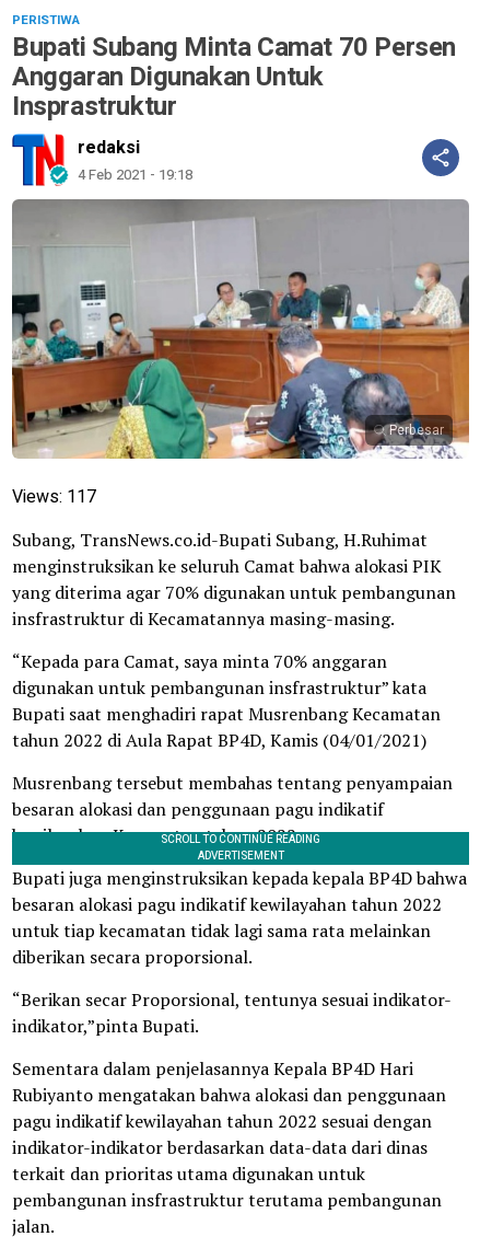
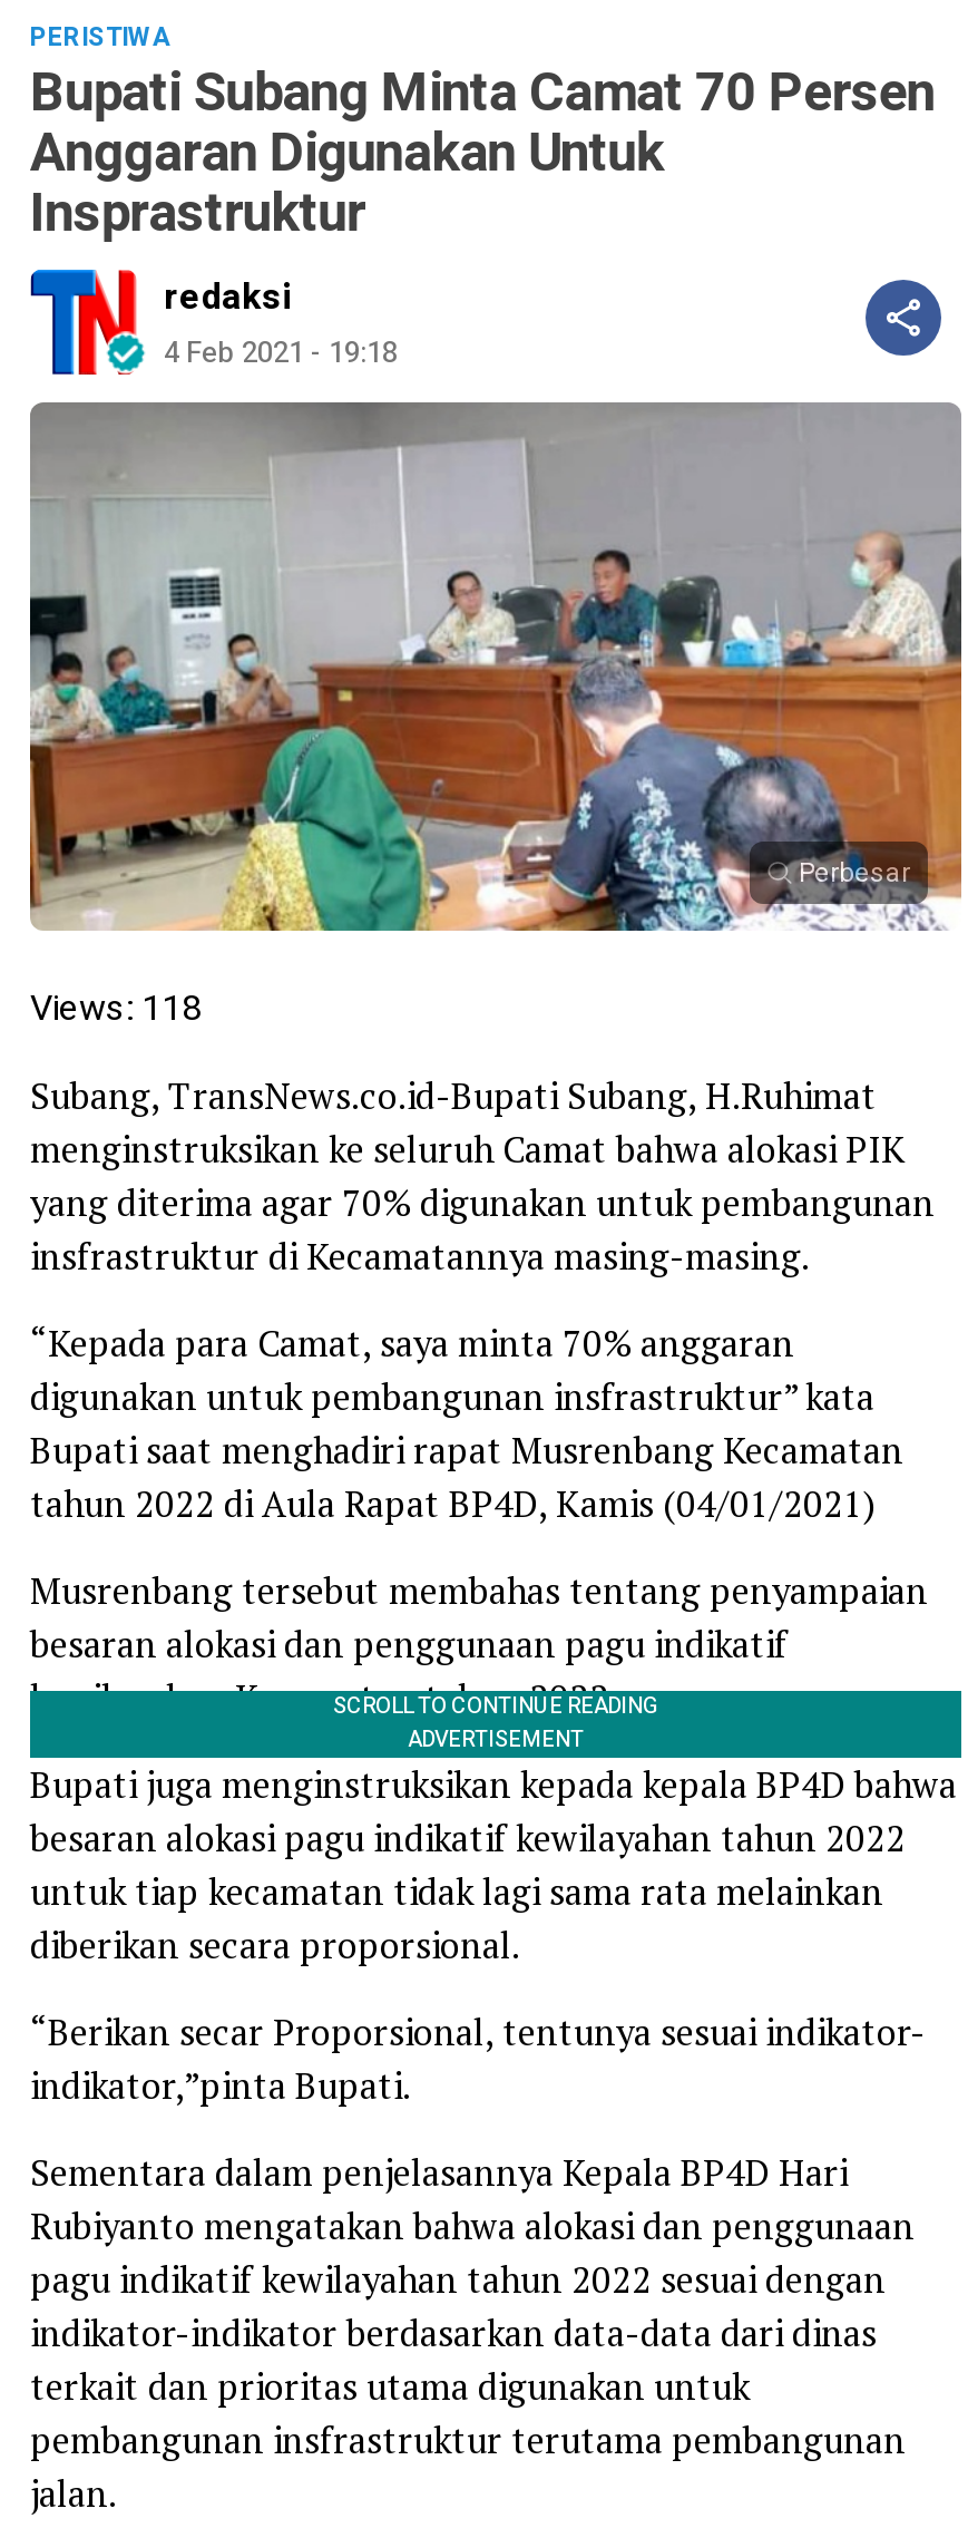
- Views: 117
+ Views: 118
